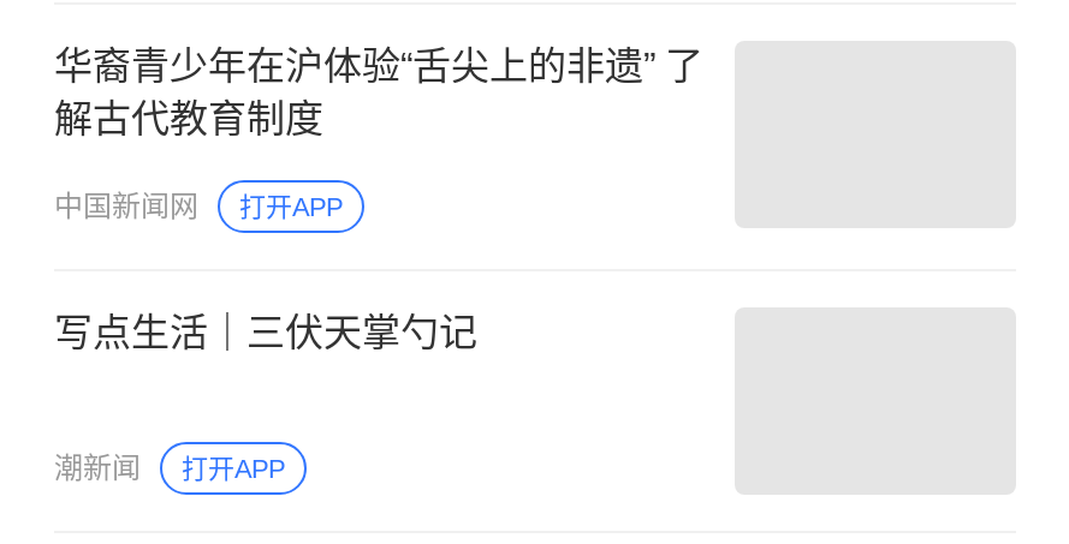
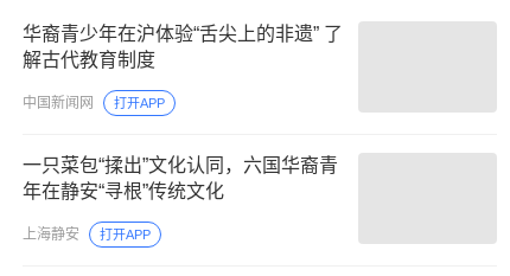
- 写点生活｜三伏天掌勺记
+ 一只菜包“揉出”文化认同，六国华裔青
+ 年在静安“寻根”传统文化

- 潮新闻
+ 上海静安
